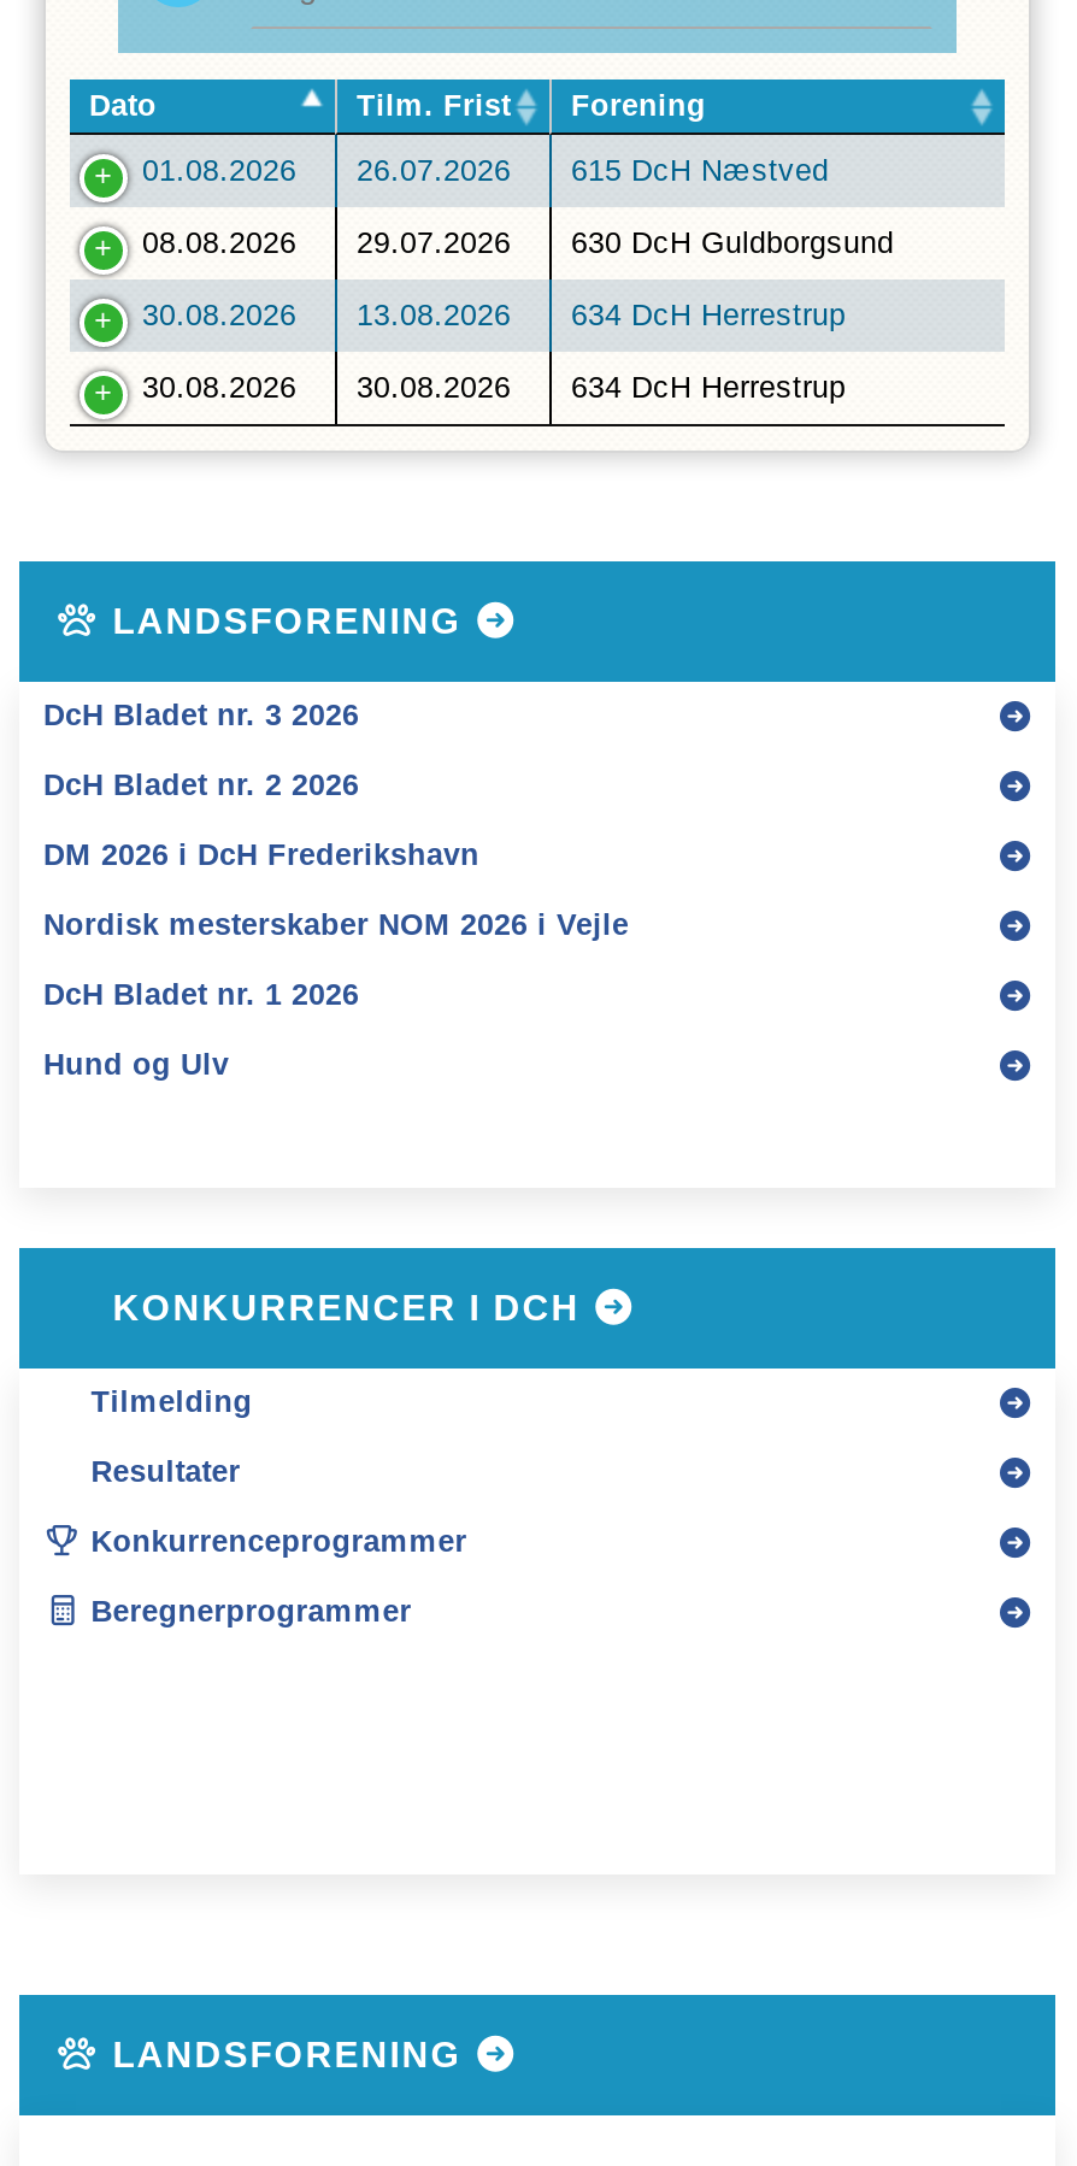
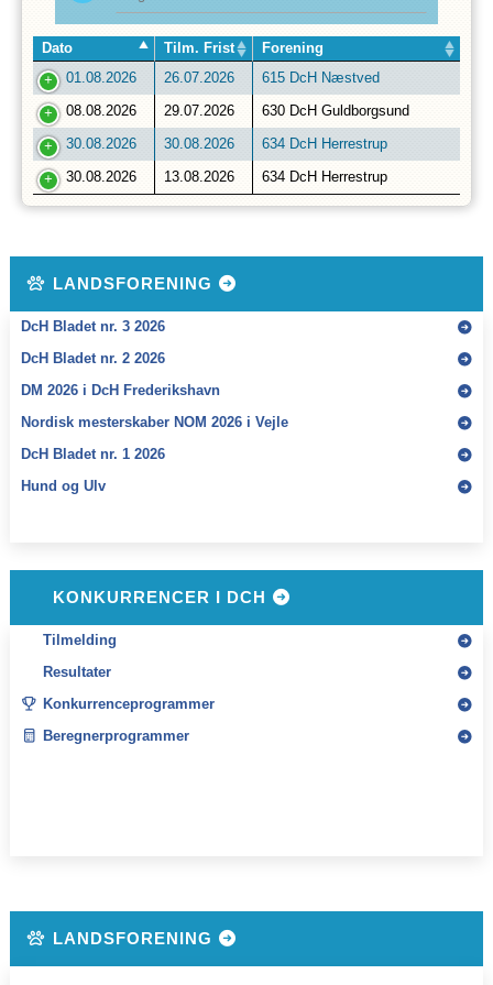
- 30.08.2026 13.08.2026 634 DcH Herrestrup
+ 30.08.2026 30.08.2026 634 DcH Herrestrup

- 30.08.2026 30.08.2026 634 DcH Herrestrup
+ 30.08.2026 13.08.2026 634 DcH Herrestrup
